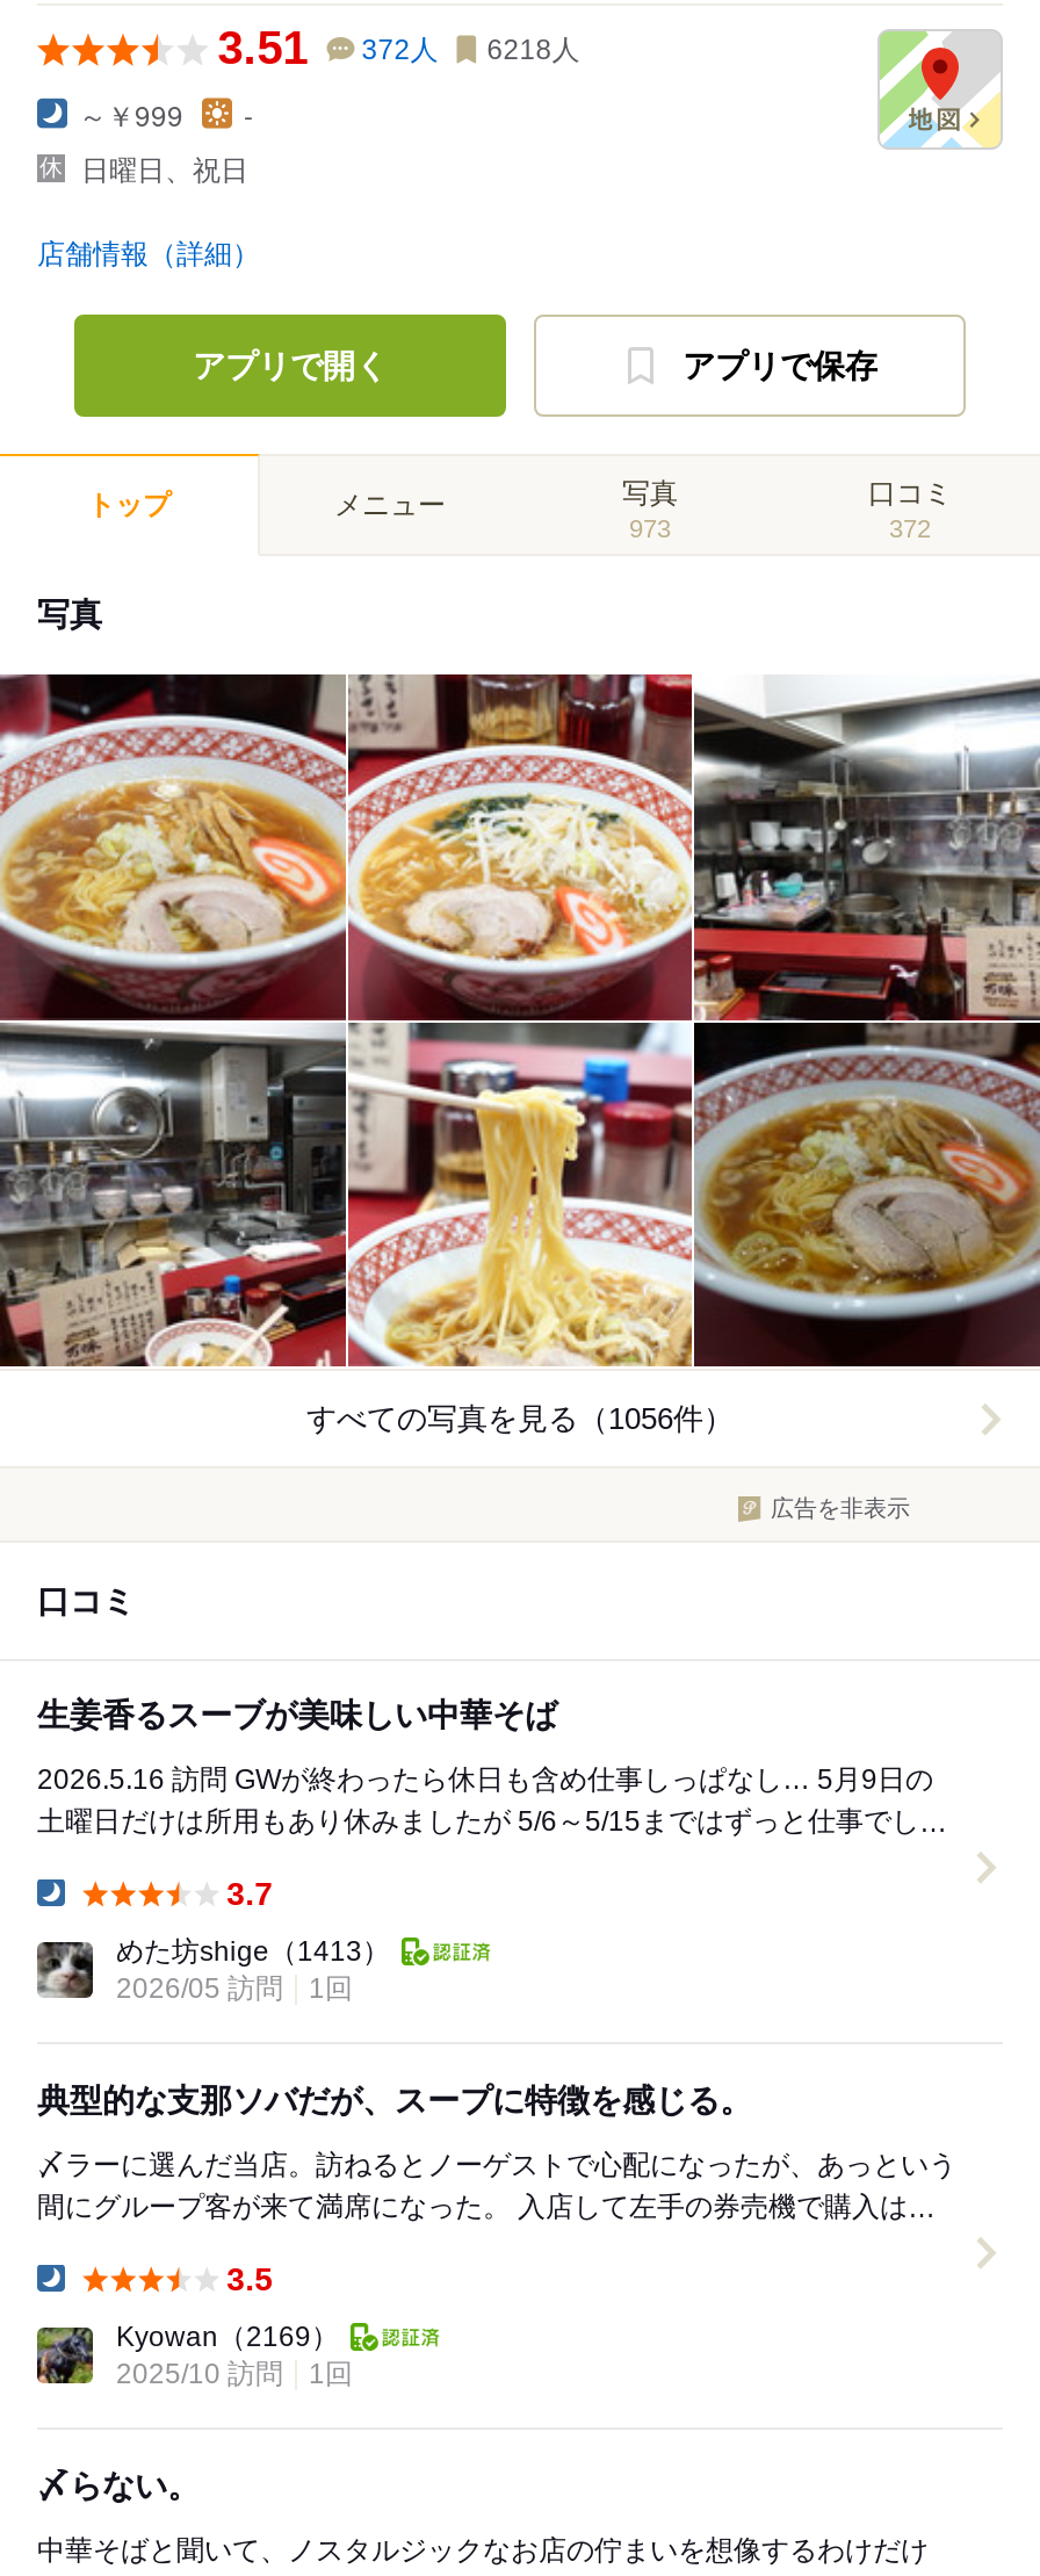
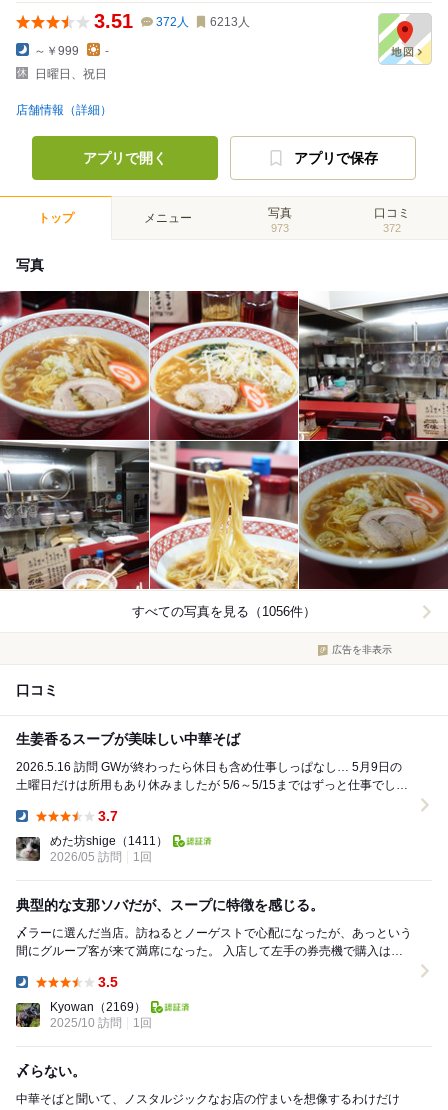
- 3.51 372人 6218人
+ 3.51 372人 6213人

- めた坊shige（1413）
+ めた坊shige（1411）
